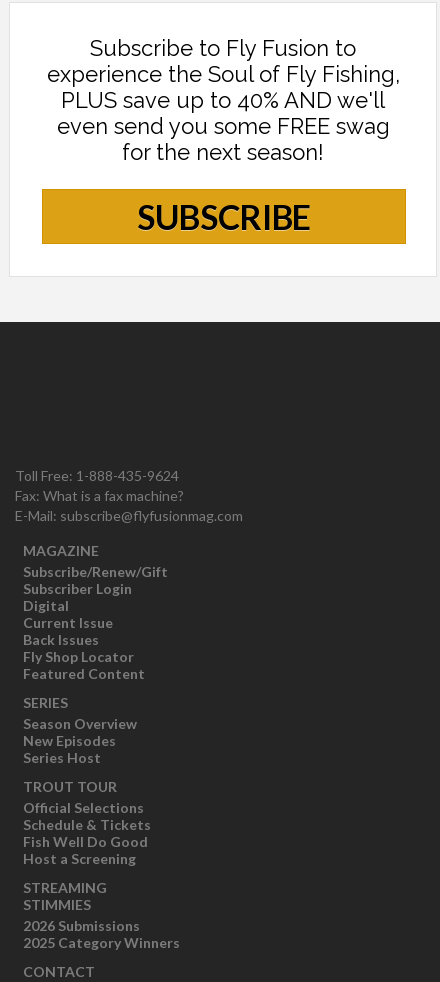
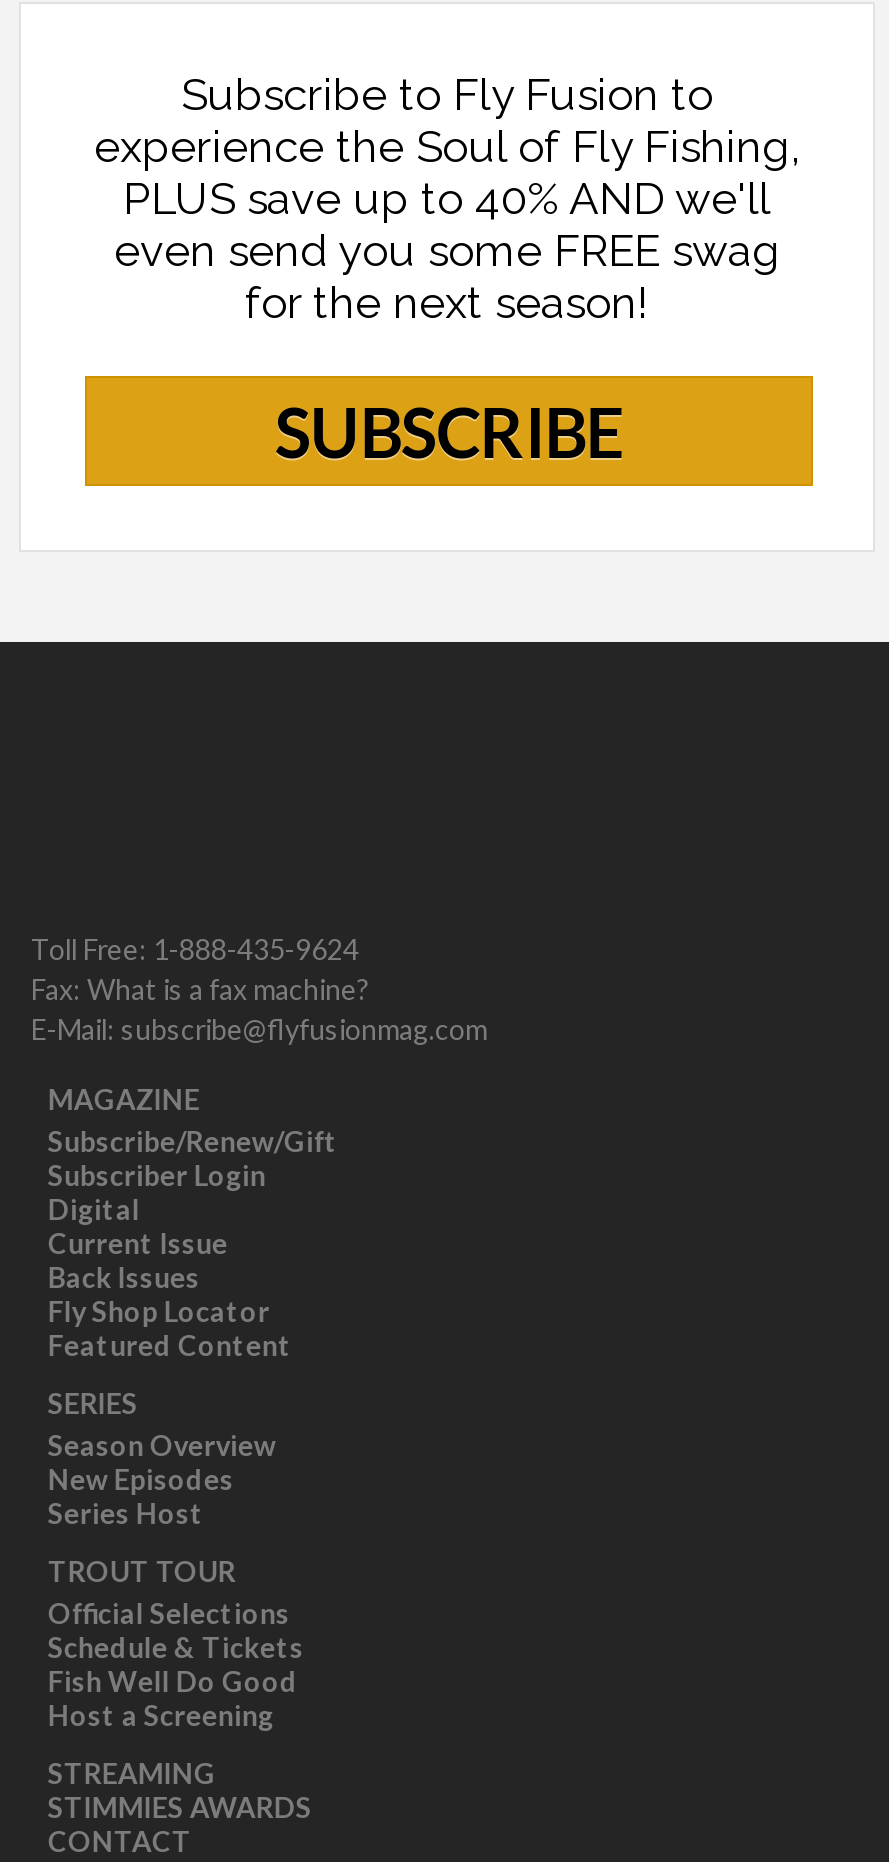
- STIMMIES
- 2026 Submissions
- 2025 Category Winners
+ STIMMIES AWARDS
